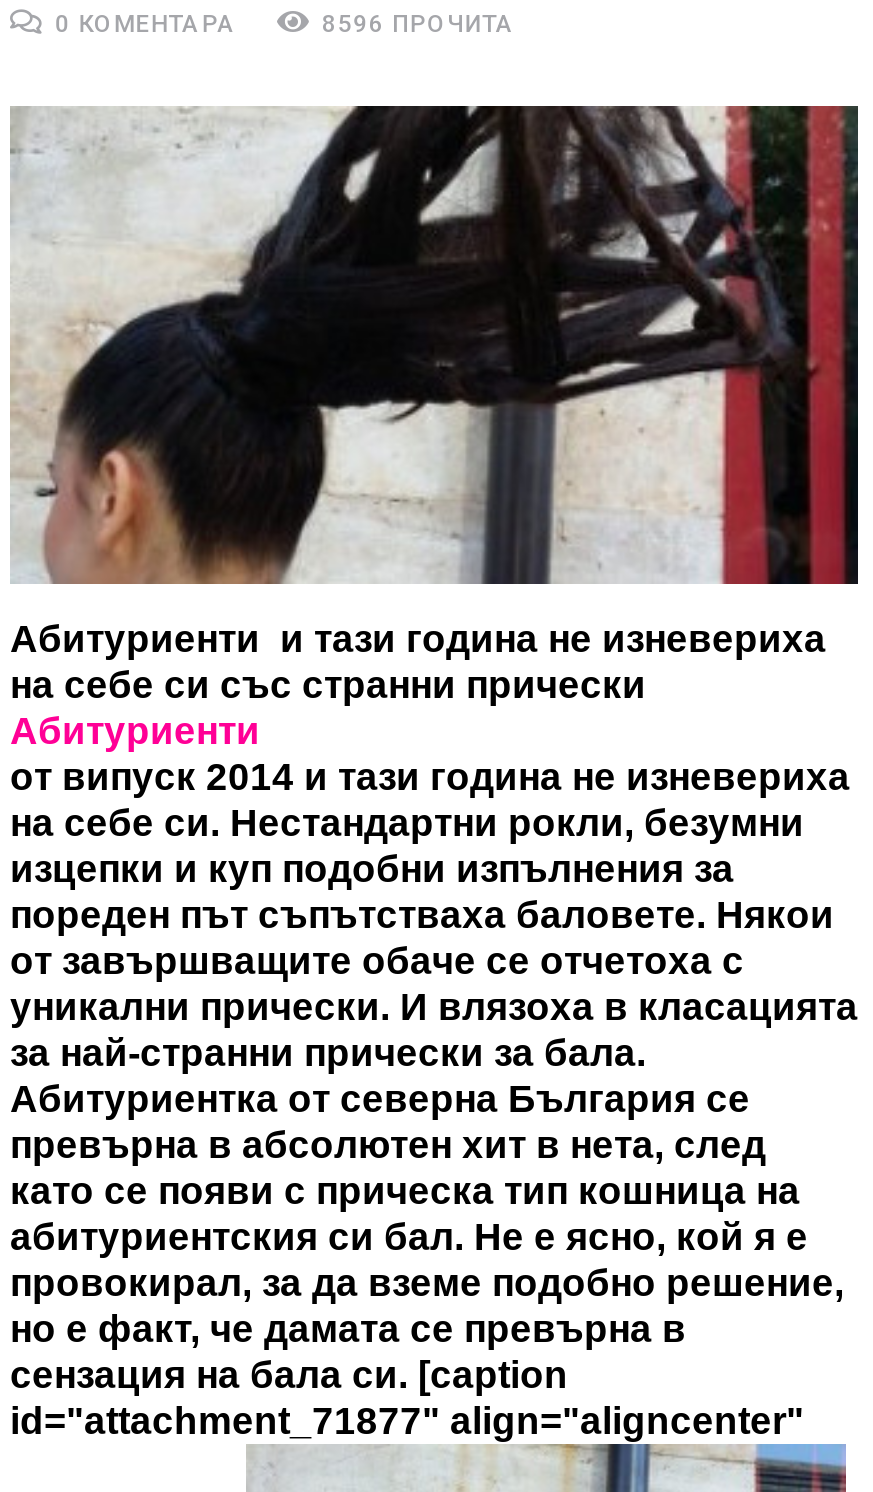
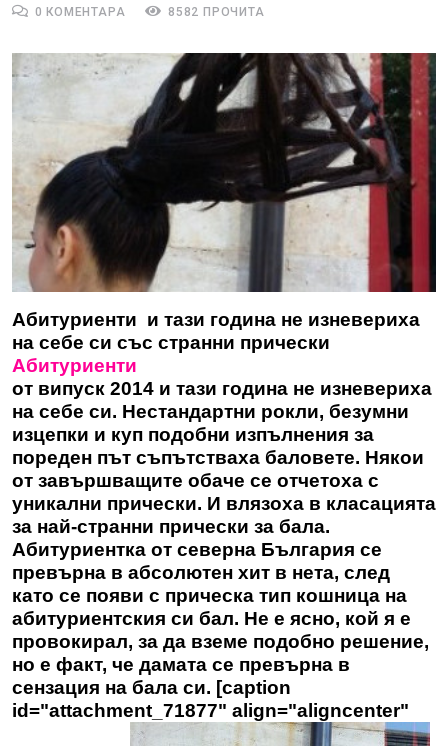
- 8596 ПРОЧИТА
+ 8582 ПРОЧИТА
